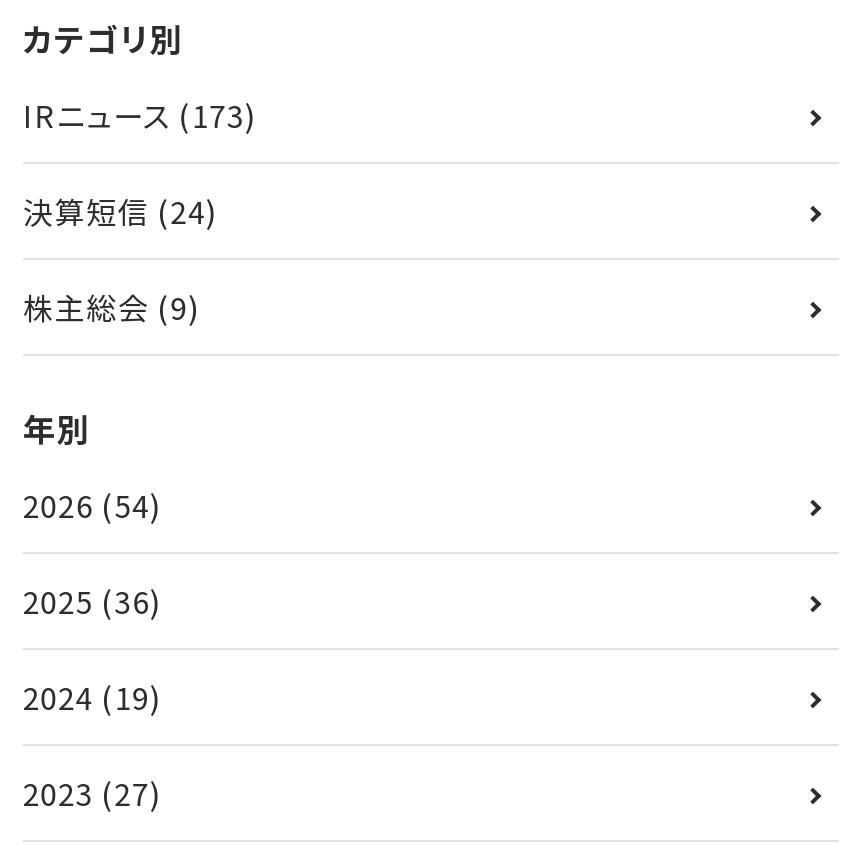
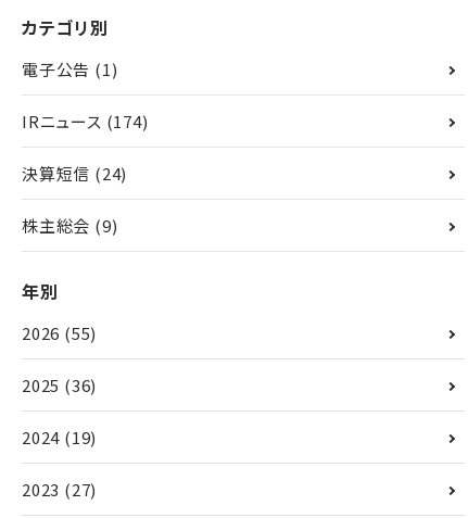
- IRニュース(173)
+ 電子公告(1)
+ IRニュース(174)

- 2026 (54)
+ 2026 (55)
